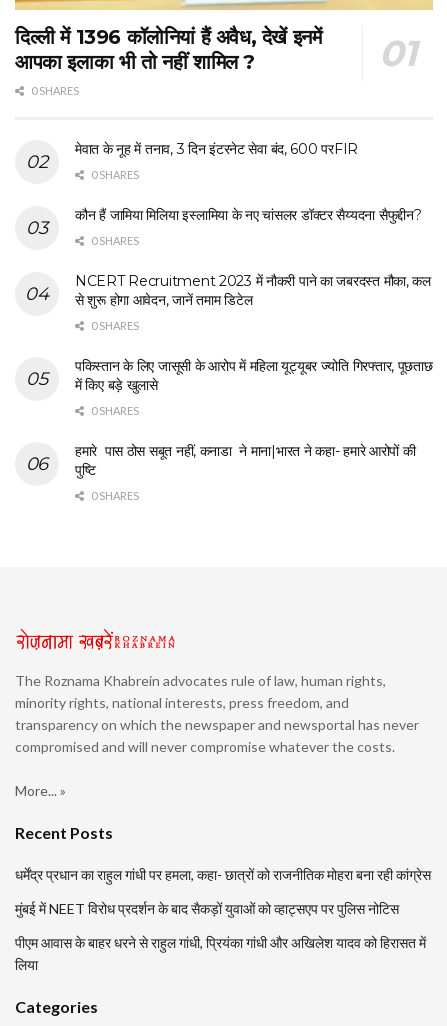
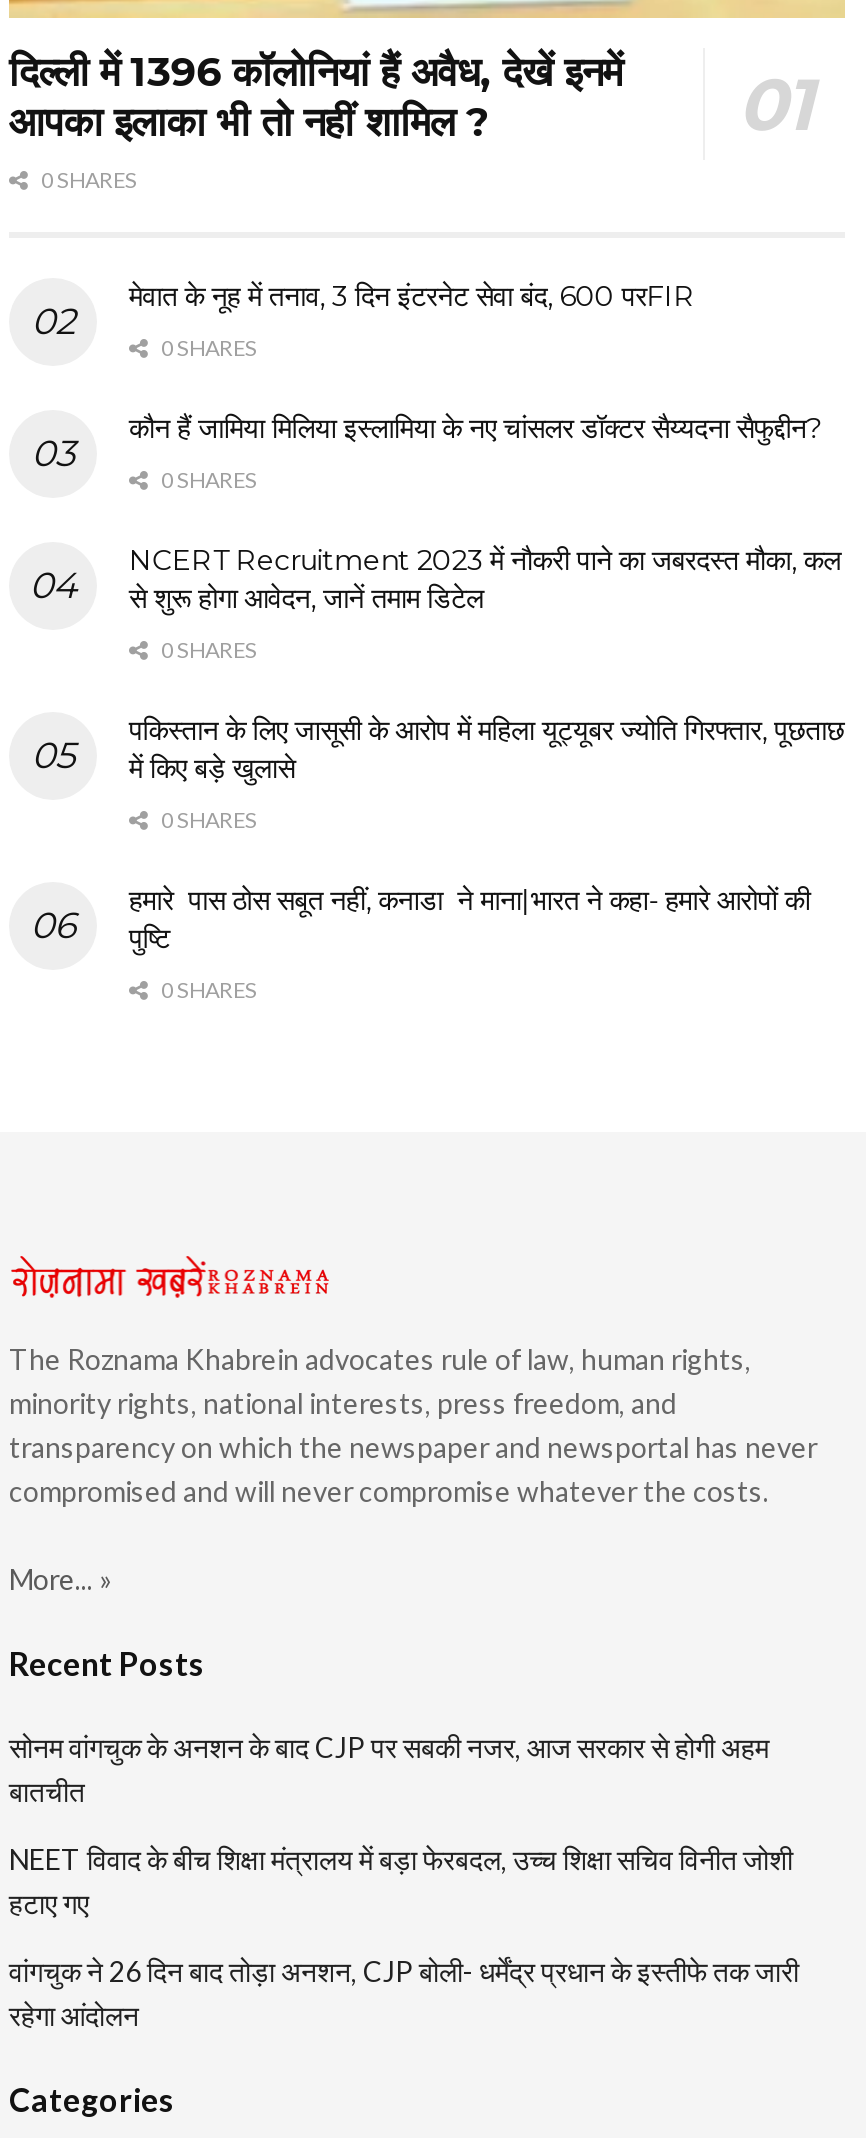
- धर्मेंद्र प्रधान का राहुल गांधी पर हमला, कहा- छात्रों को राजनीतिक मोहरा बना रही कांग्रेस
+ सोनम वांगचुक के अनशन के बाद CJP पर सबकी नजर, आज सरकार से होगी अहम
+ बातचीत

- मुंबई में NEET विरोध प्रदर्शन के बाद सैकड़ों युवाओं को व्हाट्सएप पर पुलिस नोटिस
+ NEET विवाद के बीच शिक्षा मंत्रालय में बड़ा फेरबदल, उच्च शिक्षा सचिव विनीत जोशी
+ हटाए गए

- पीएम आवास के बाहर धरने से राहुल गांधी, प्रियंका गांधी और अखिलेश यादव को हिरासत में
- लिया
+ वांगचुक ने 26 दिन बाद तोड़ा अनशन, CJP बोली- धर्मेंद्र प्रधान के इस्तीफे तक जारी
+ रहेगा आंदोलन
